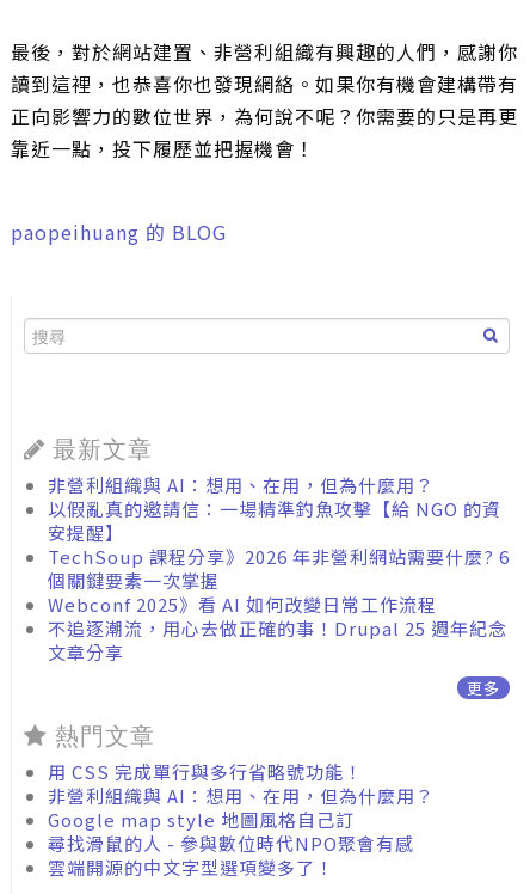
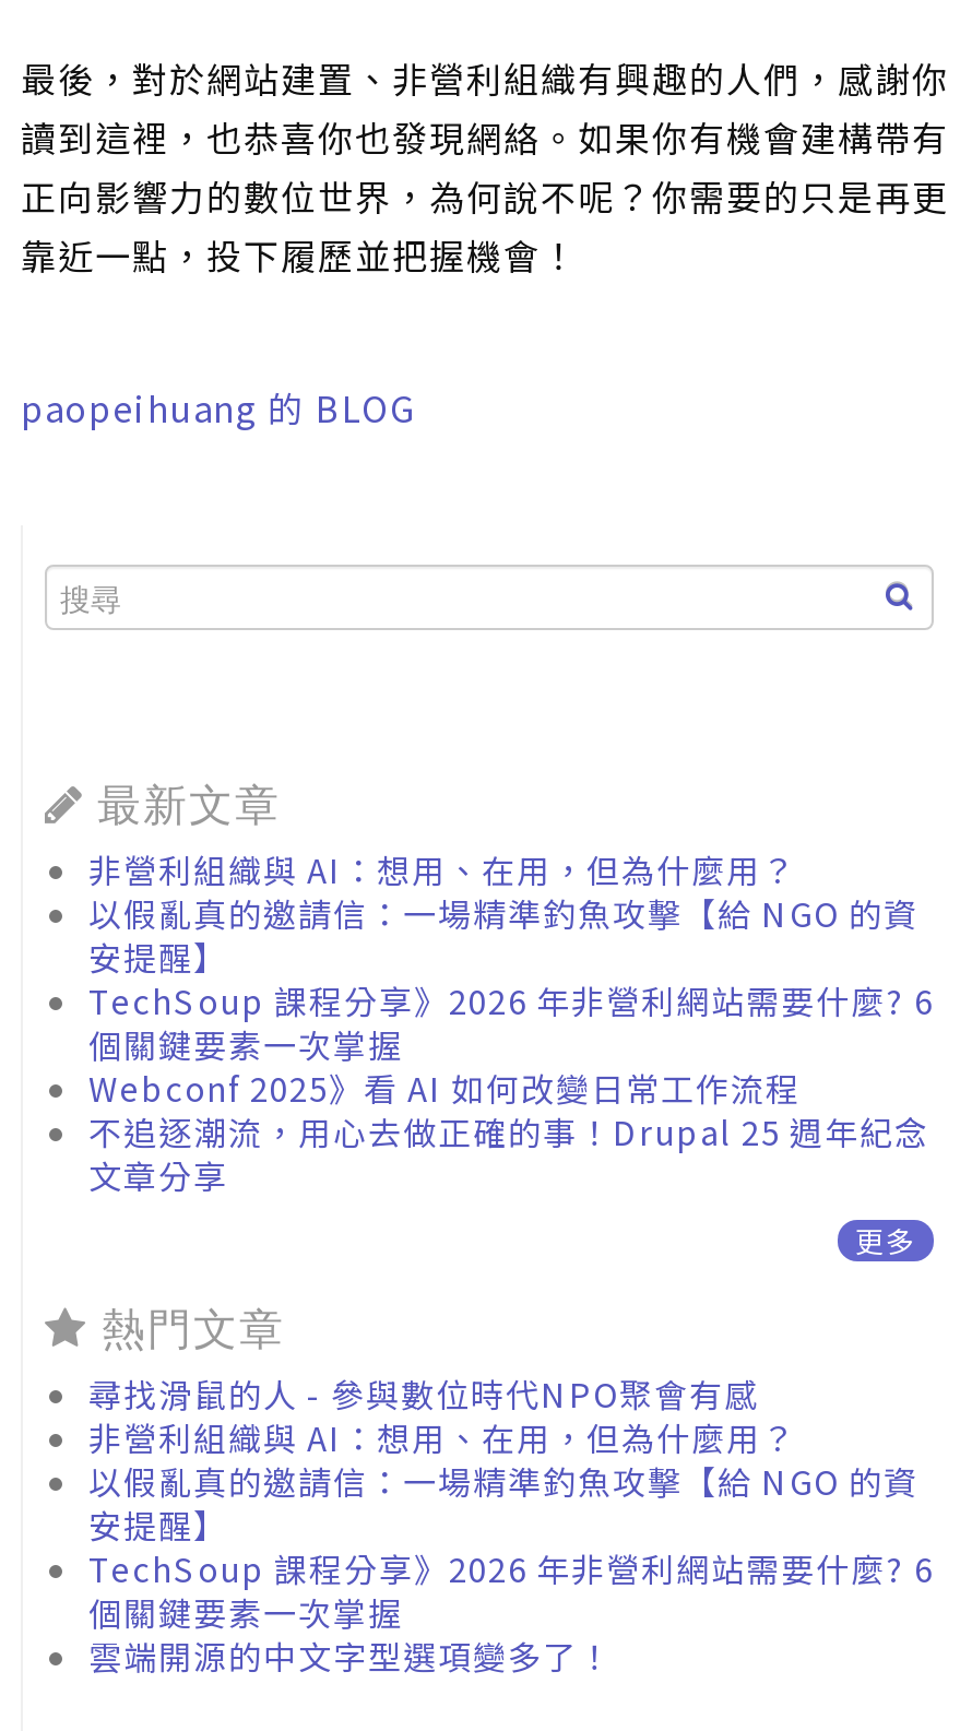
- 用 CSS 完成單行與多行省略號功能！

- Google map style 地圖風格自己訂
+ 以假亂真的邀請信：一場精準釣魚攻擊【給 NGO 的資
+ 安提醒】
+ TechSoup 課程分享》2026 年非營利網站需要什麼? 6
+ 個關鍵要素一次掌握

moved up: 尋找滑鼠的人 - 參與數位時代NPO聚會有感
